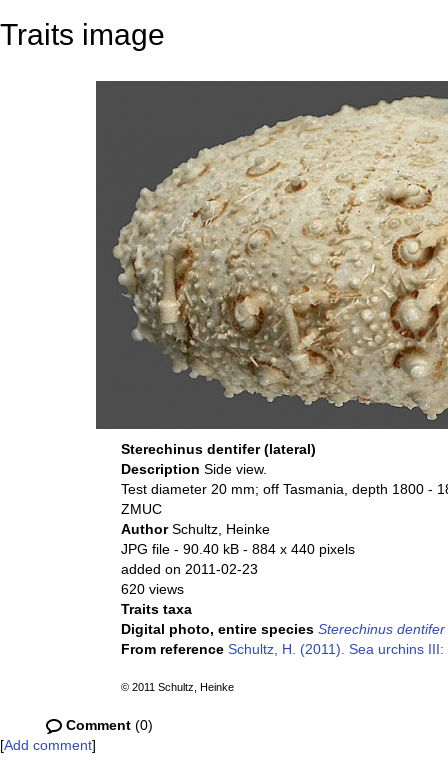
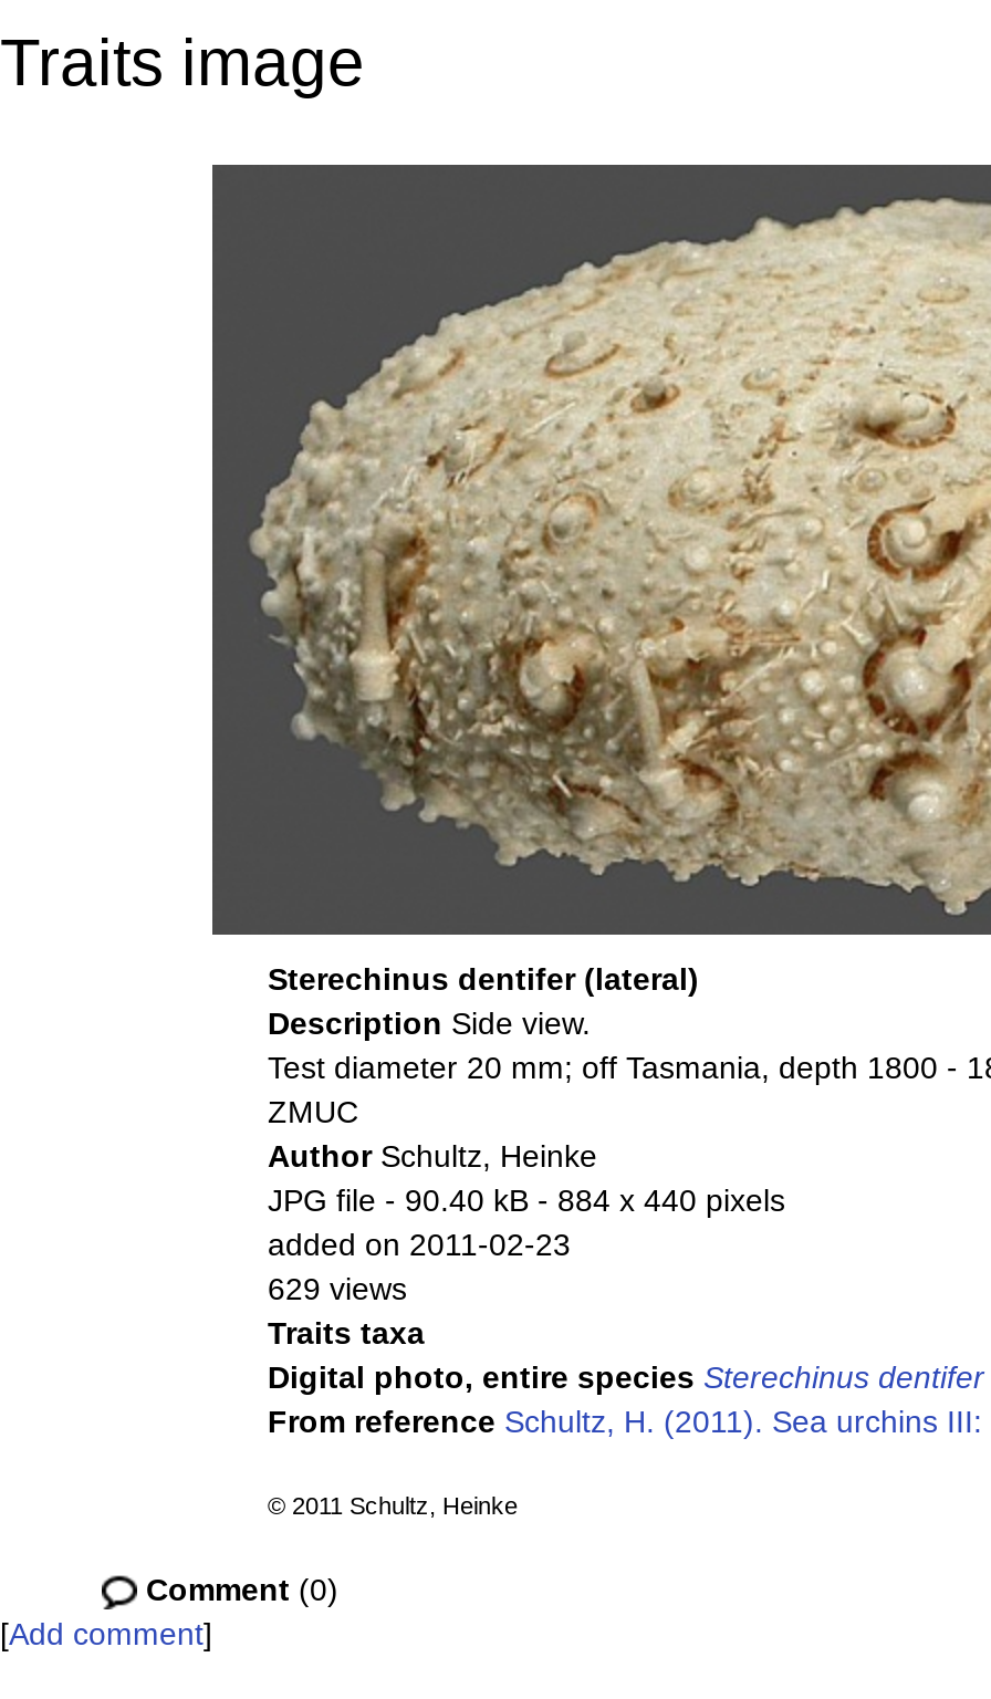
- 620 views
+ 629 views
